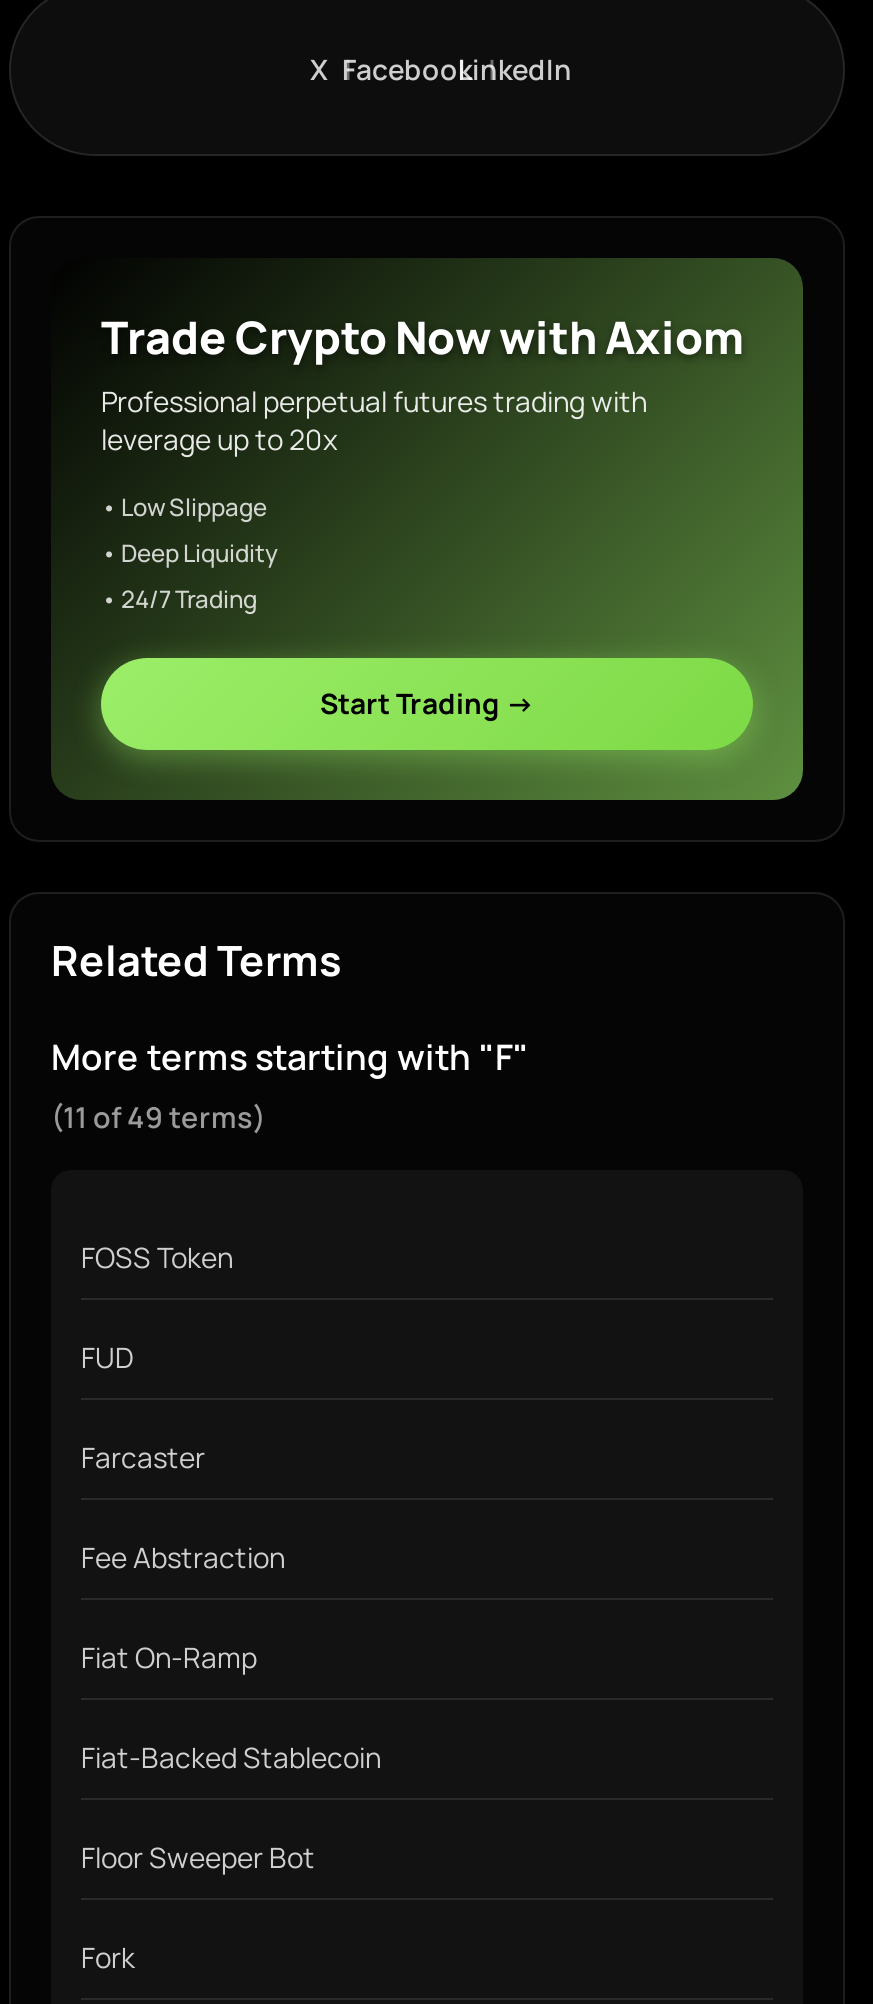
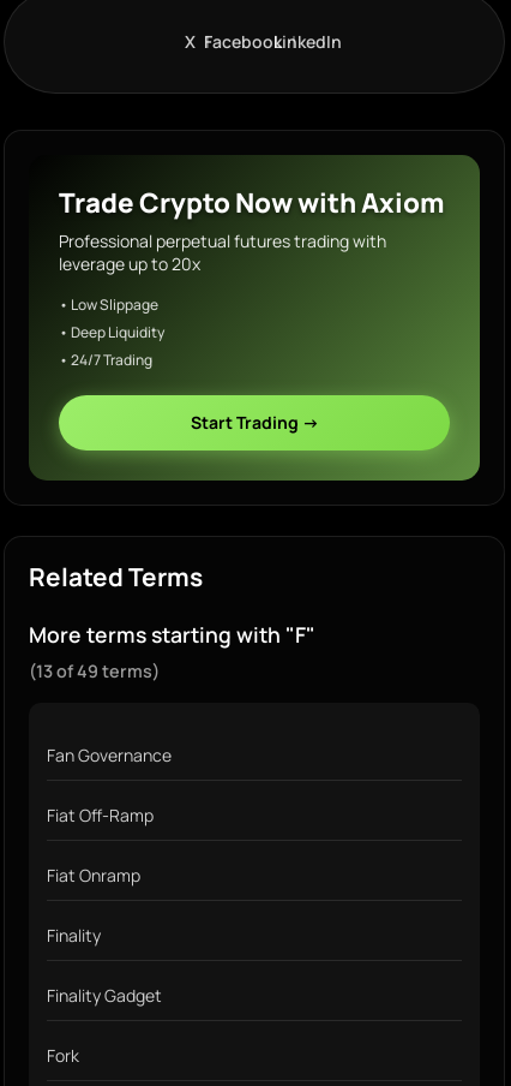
- (11 of 49 terms)
+ (13 of 49 terms)

- FOSS Token
- FUD
- Farcaster
- Fee Abstraction
- Fiat On-Ramp
- Fiat-Backed Stablecoin
- Floor Sweeper Bot
+ Fan Governance
+ Fiat Off-Ramp
+ Fiat Onramp
+ Finality
+ Finality Gadget
